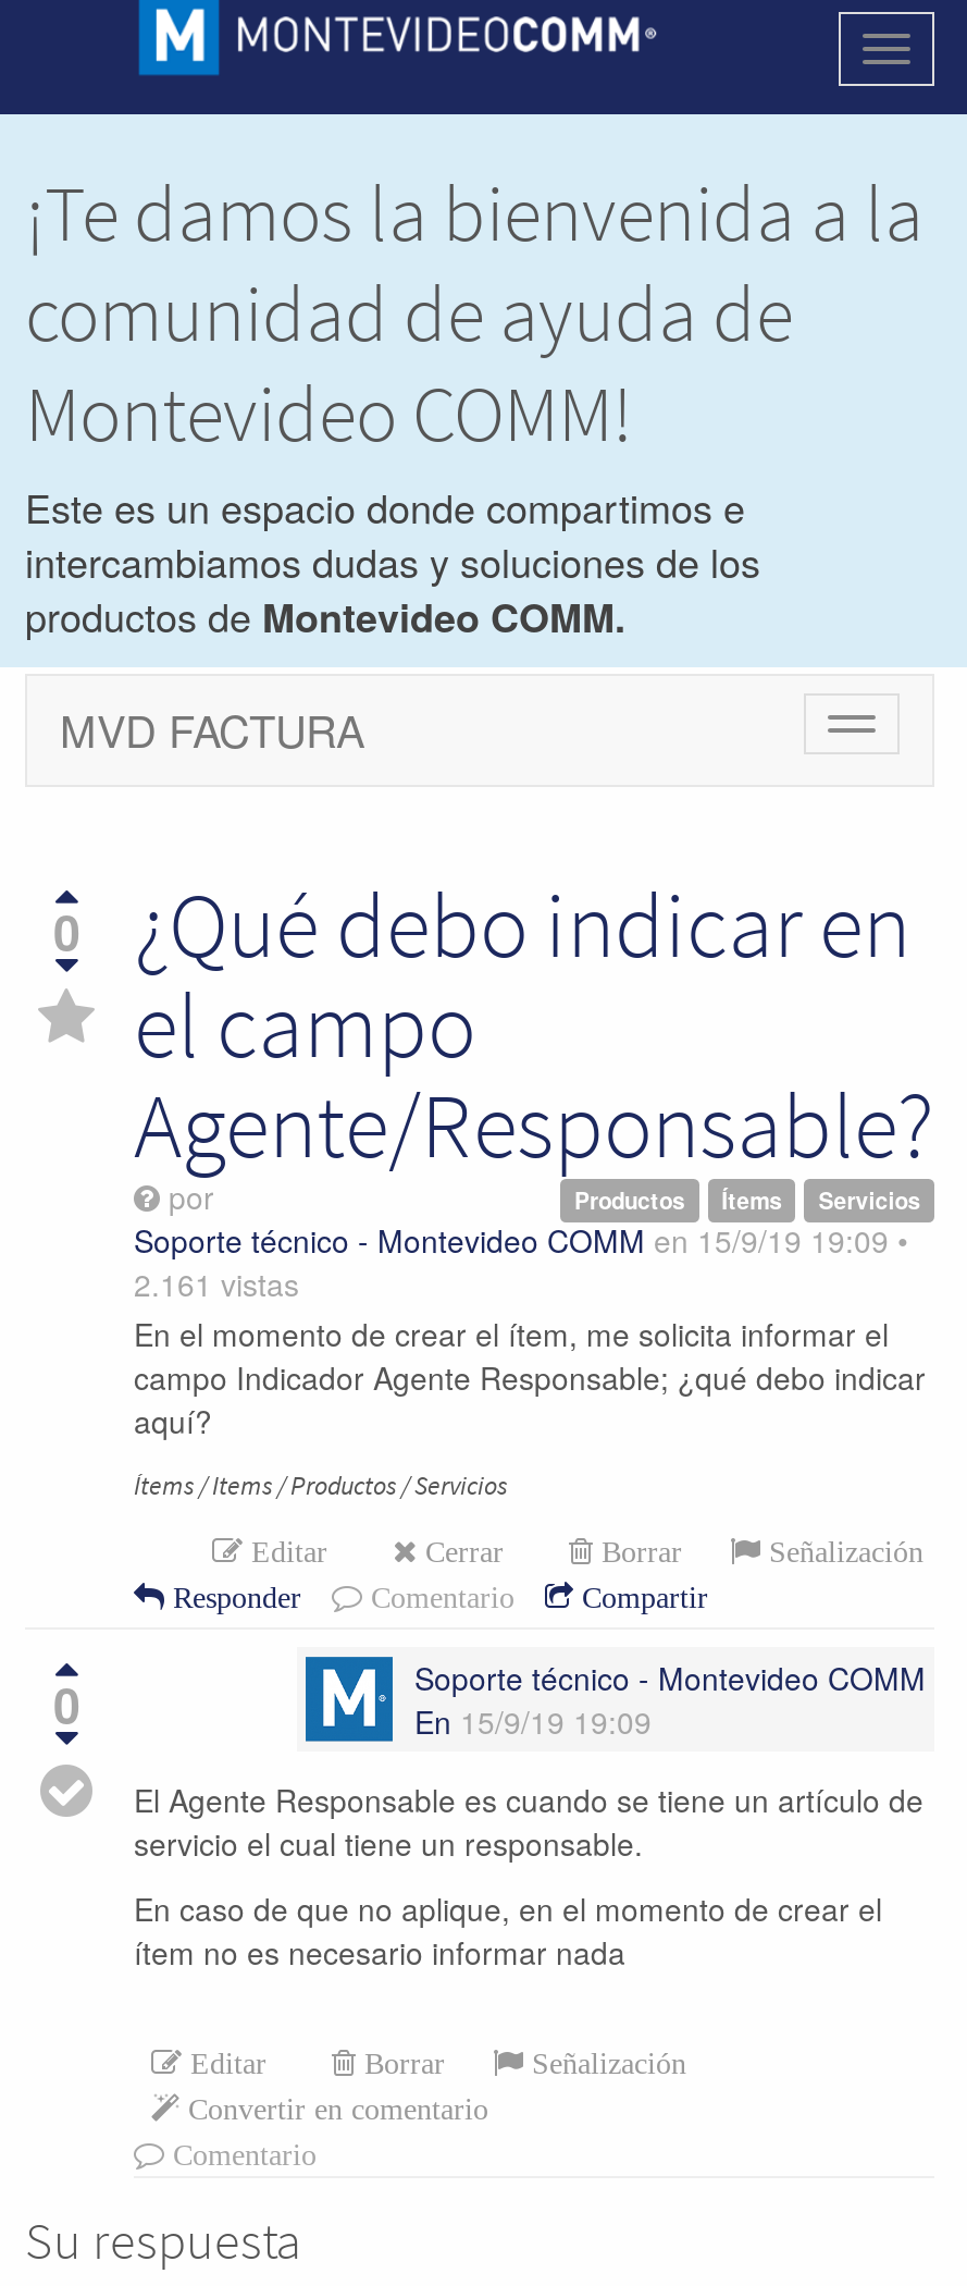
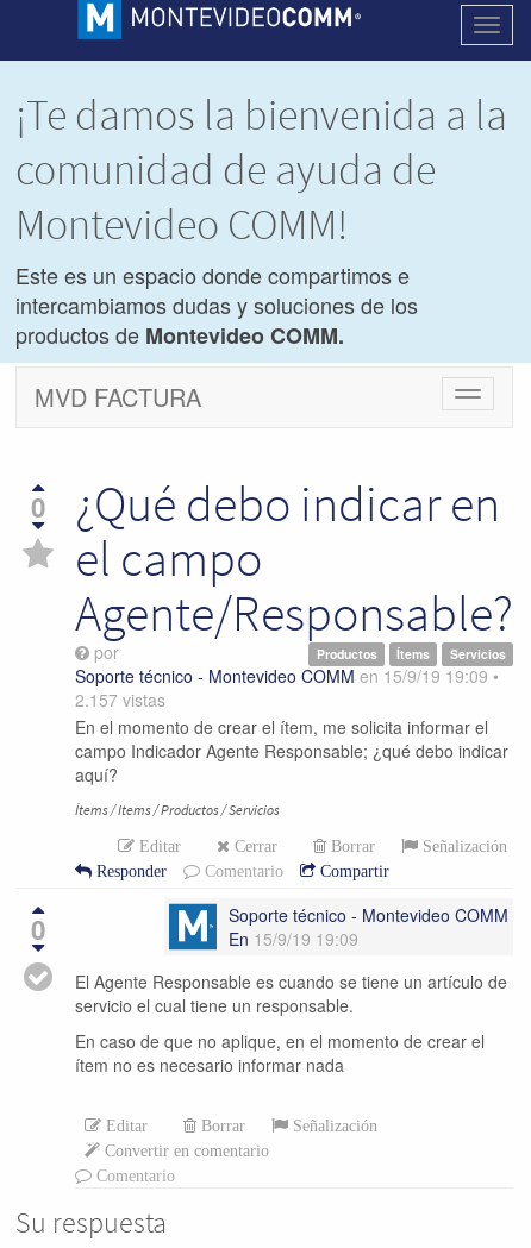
- 2.161 vistas
+ 2.157 vistas
